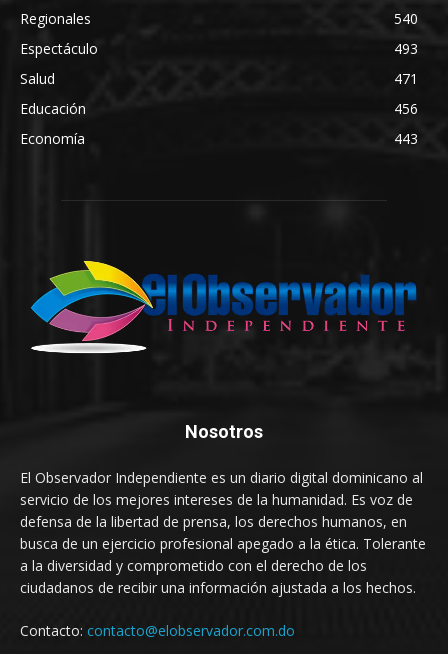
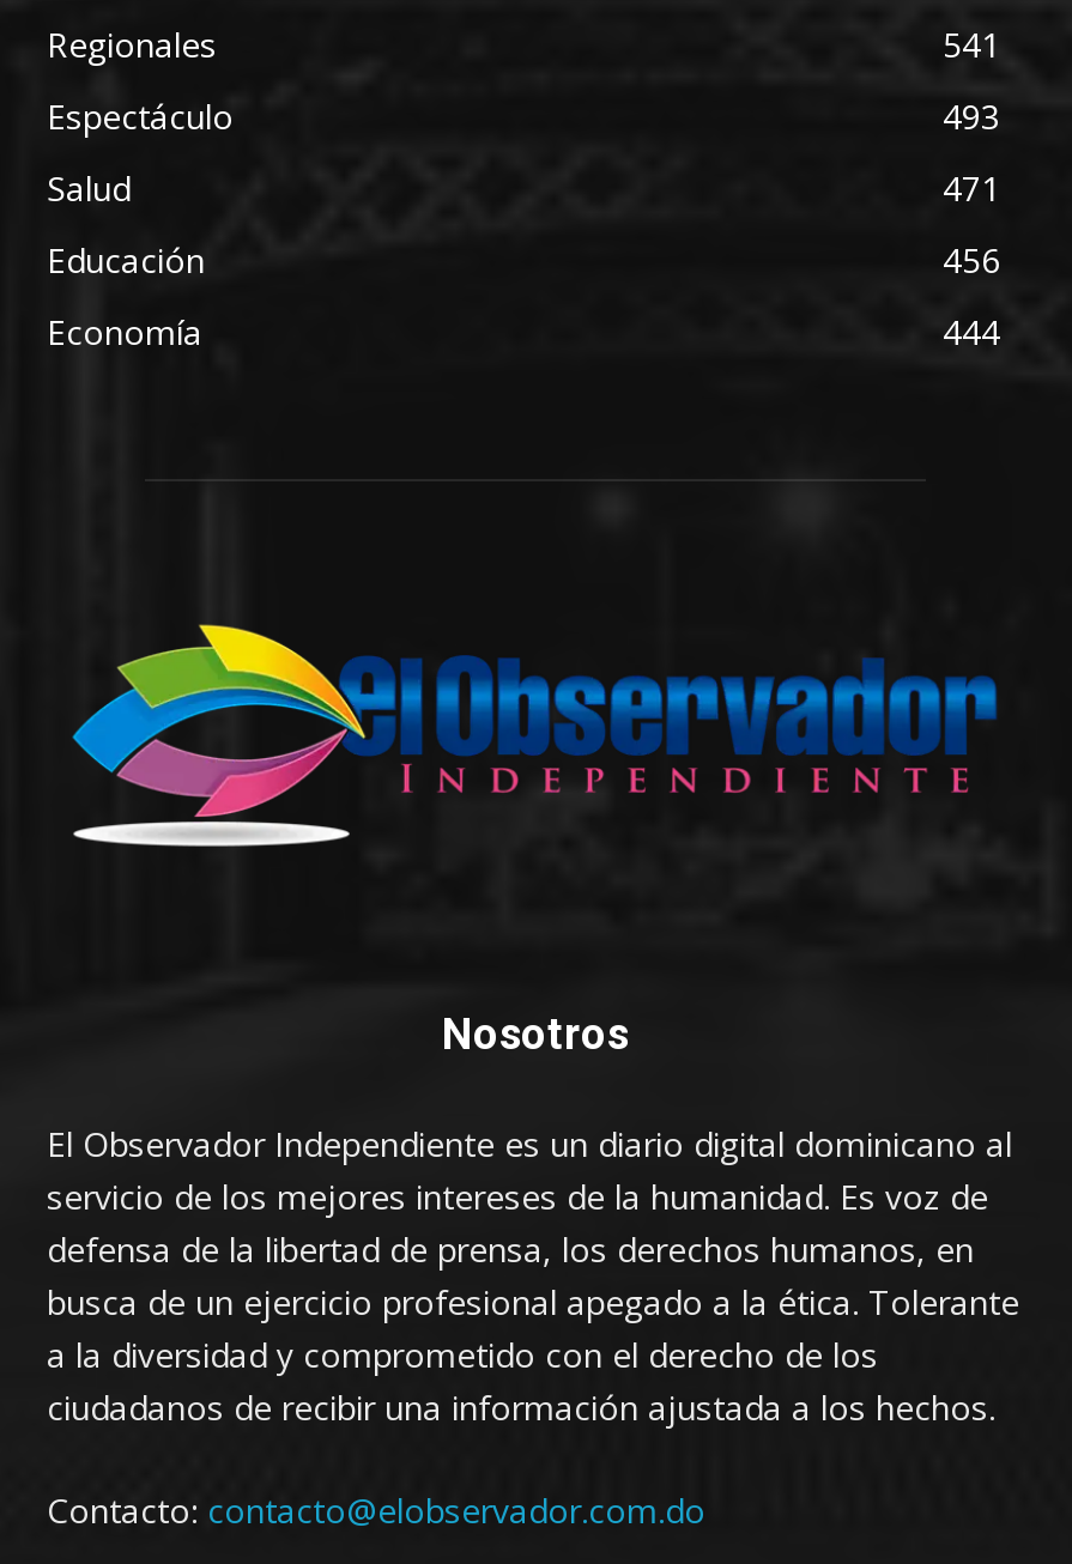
- 540
+ 541

- 443
+ 444
